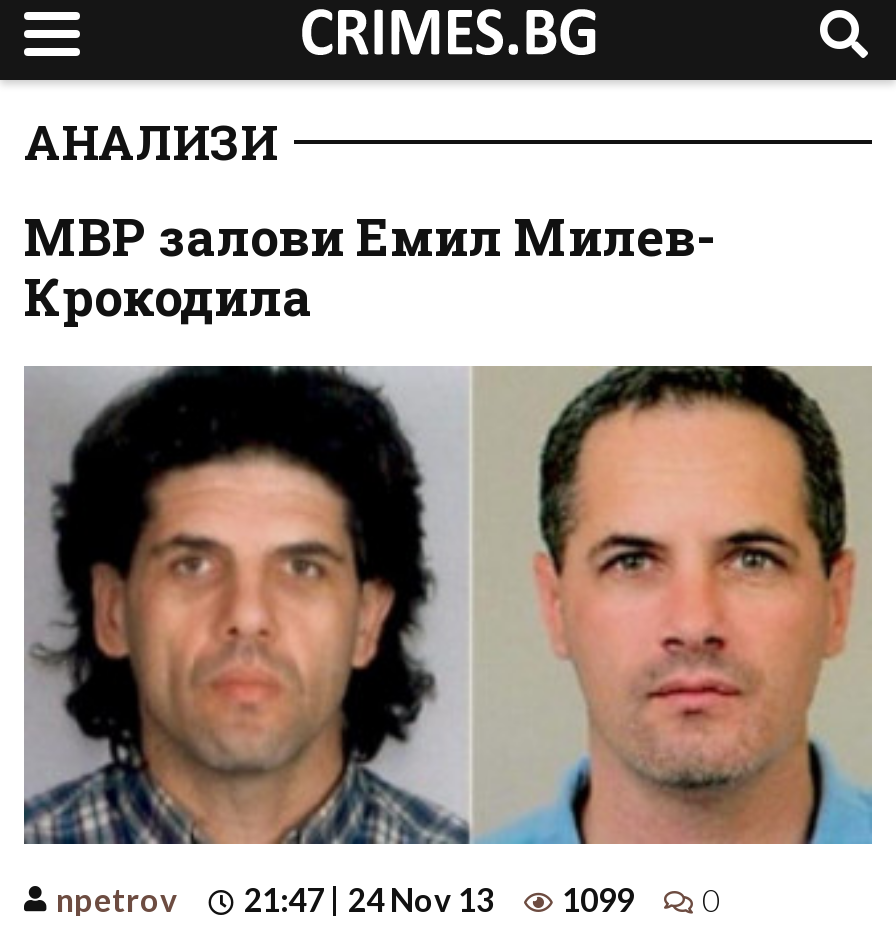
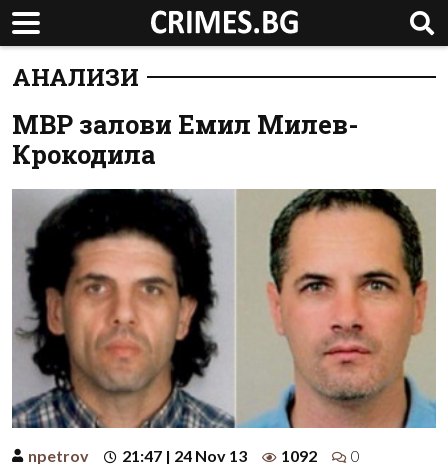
- 1099
+ 1092
